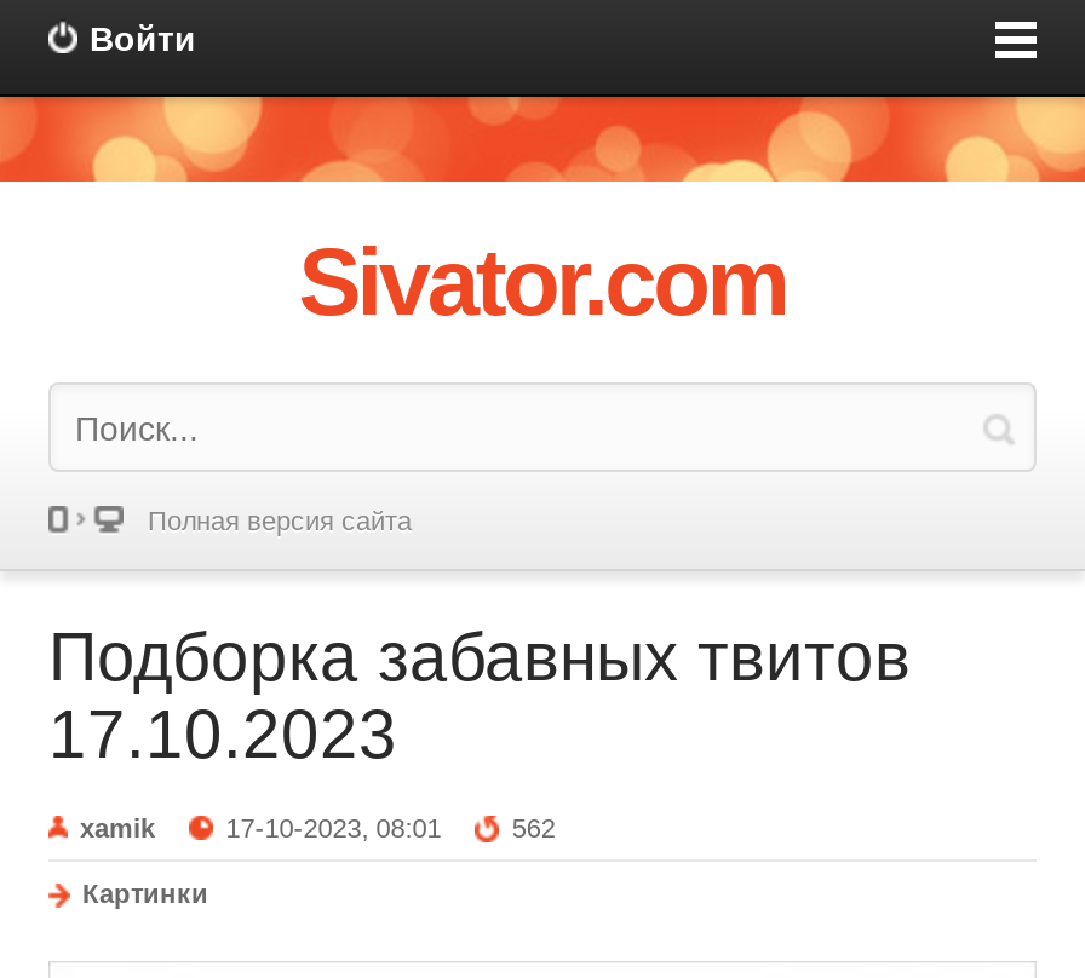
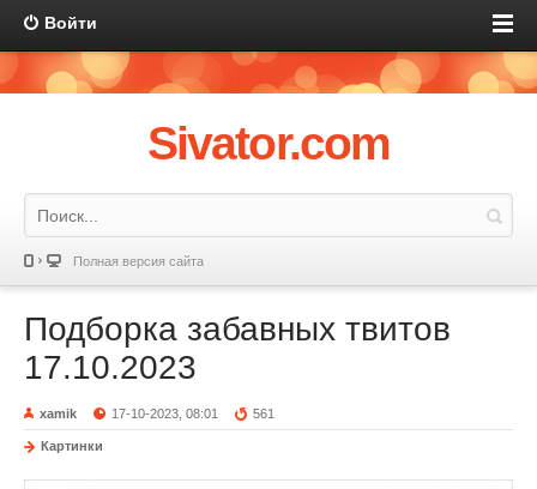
- 562
+ 561
